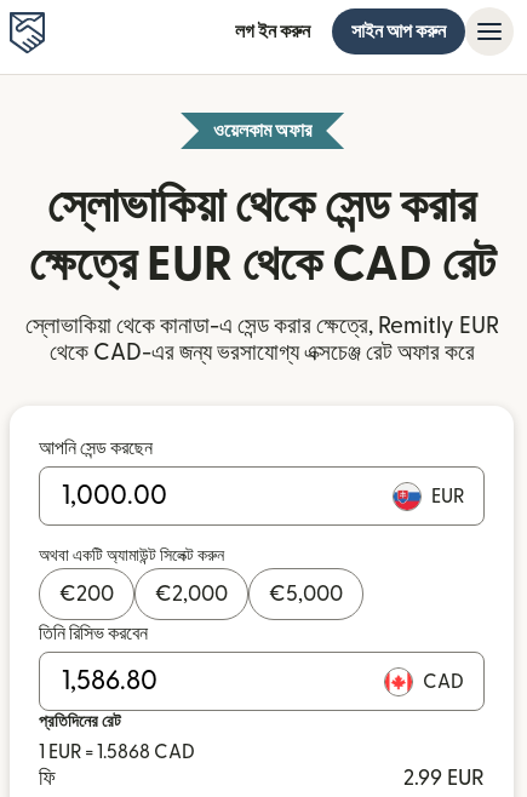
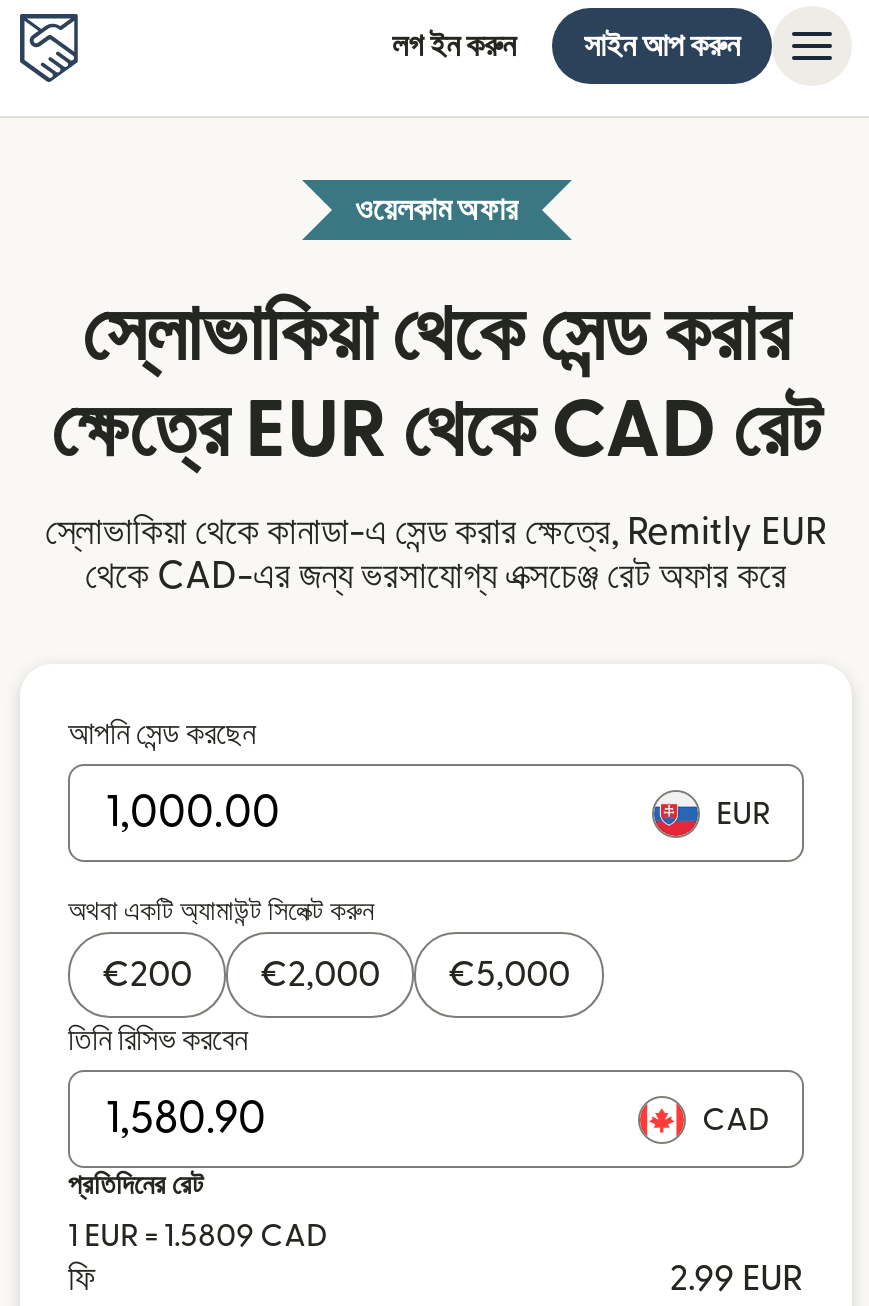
- 1 EUR = 1.5868 CAD
+ 1 EUR = 1.5809 CAD
